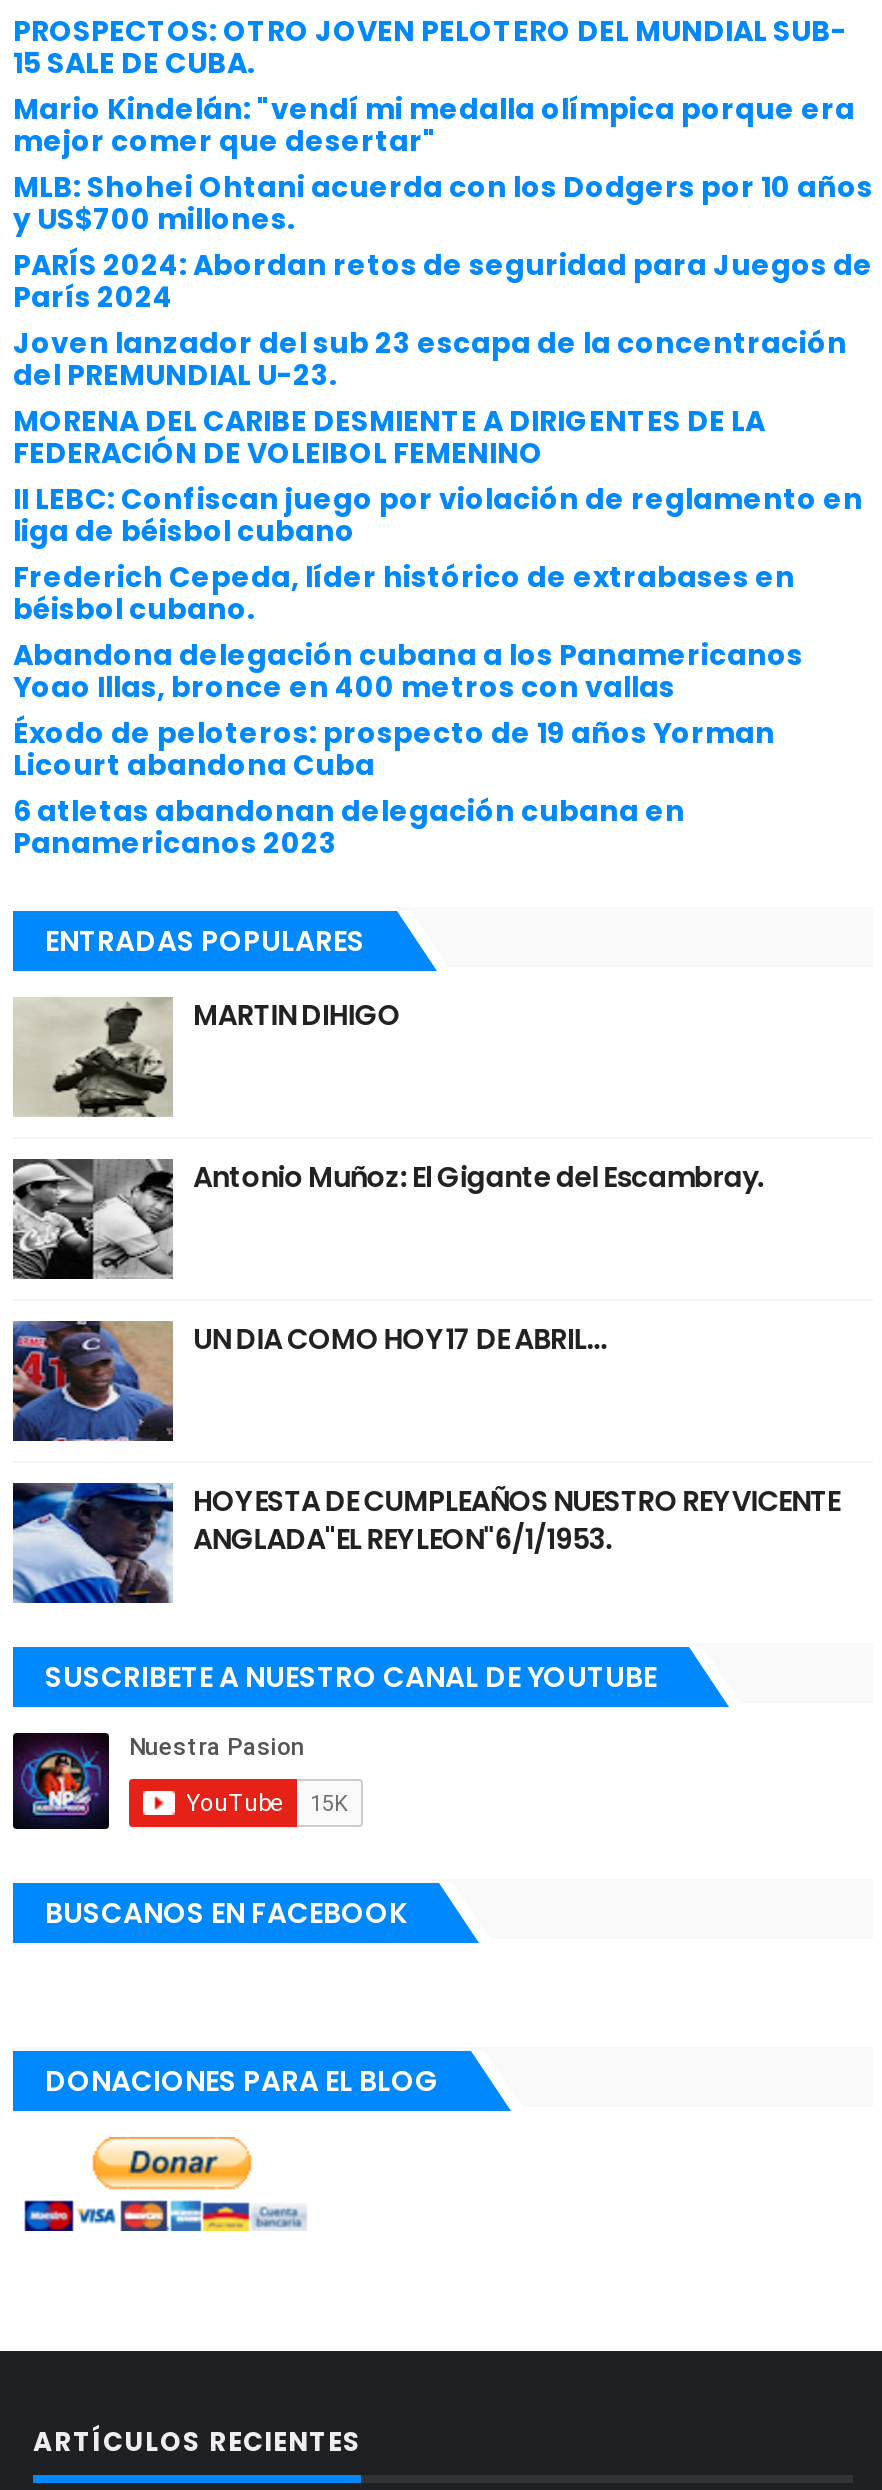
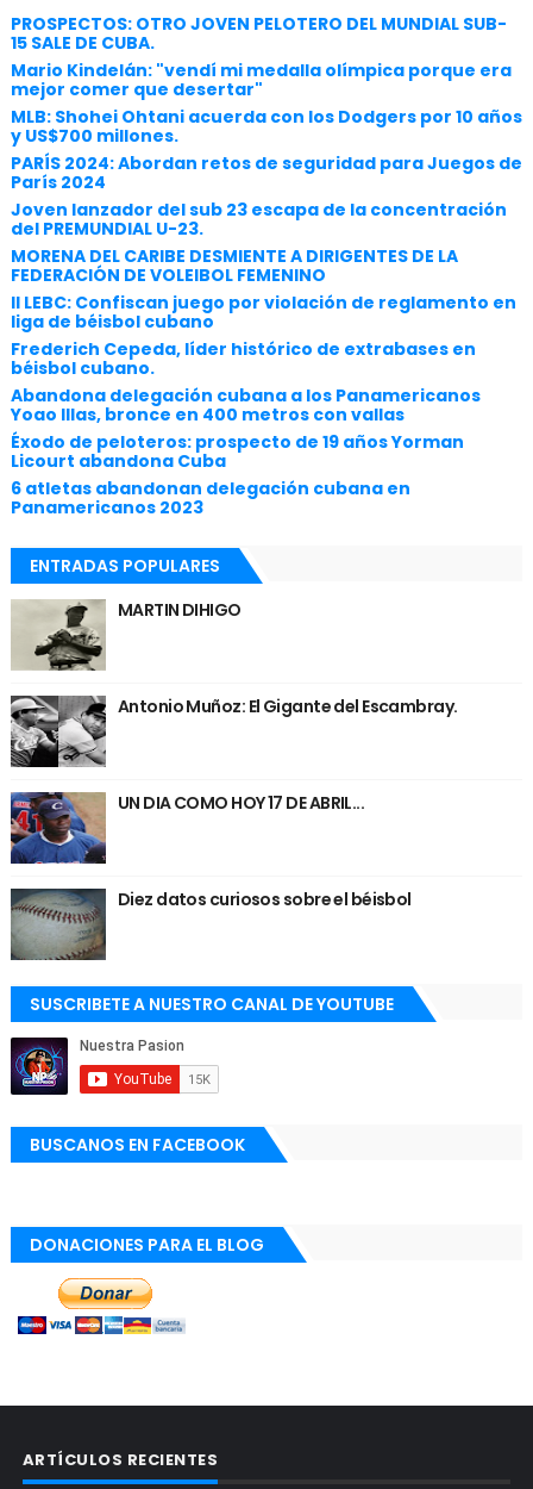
- [image]
- HOY ESTA DE CUMPLEAÑOS NUESTRO REY VICENTE
- ANGLADA"EL REY LEON"6/1/1953.
+ [image]
+ Diez datos curiosos sobre el béisbol
